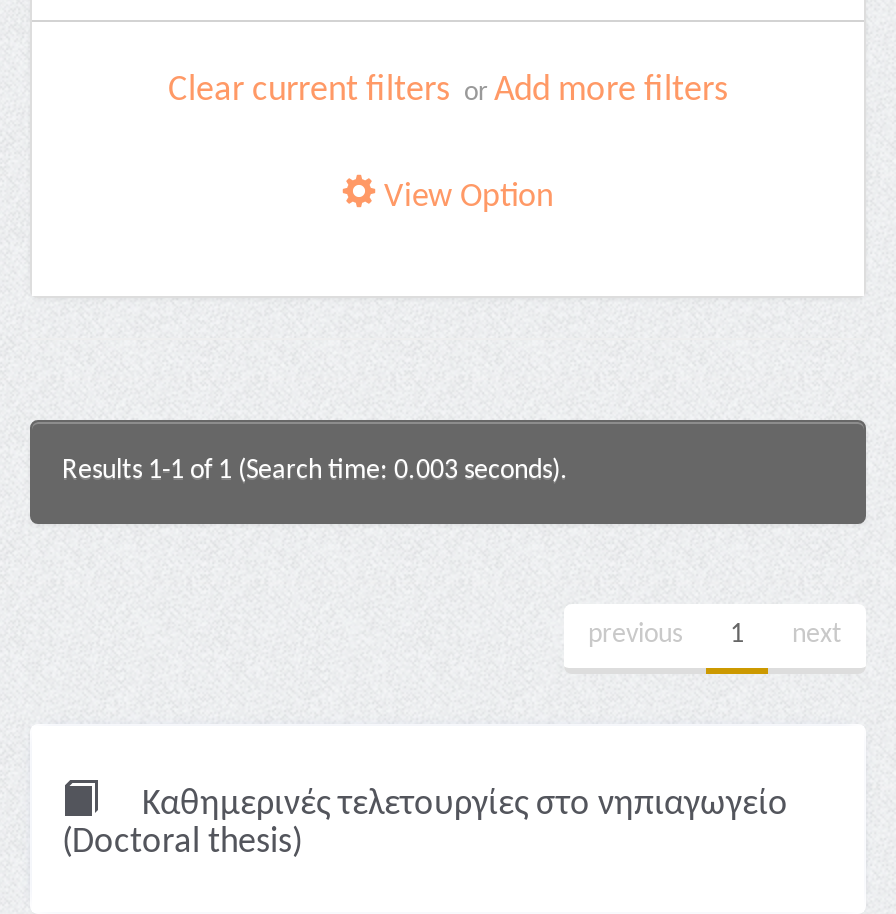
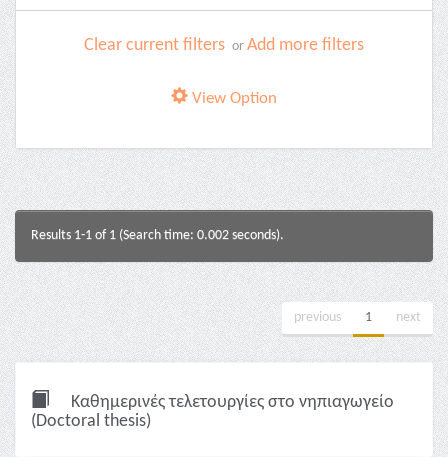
- Results 1-1 of 1 (Search time: 0.003 seconds).
+ Results 1-1 of 1 (Search time: 0.002 seconds).
